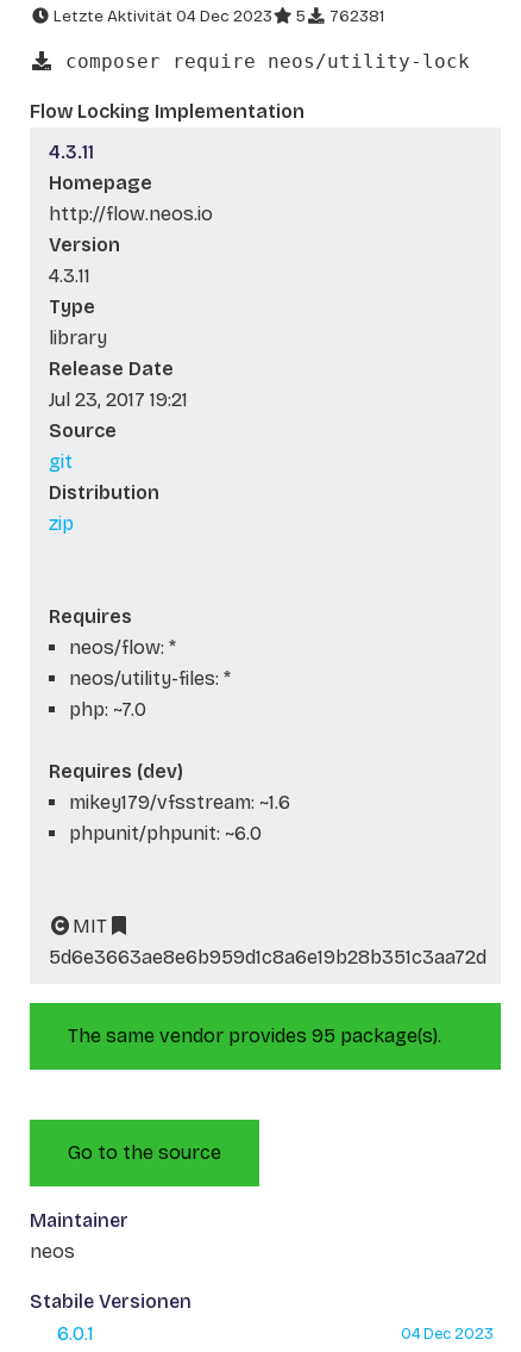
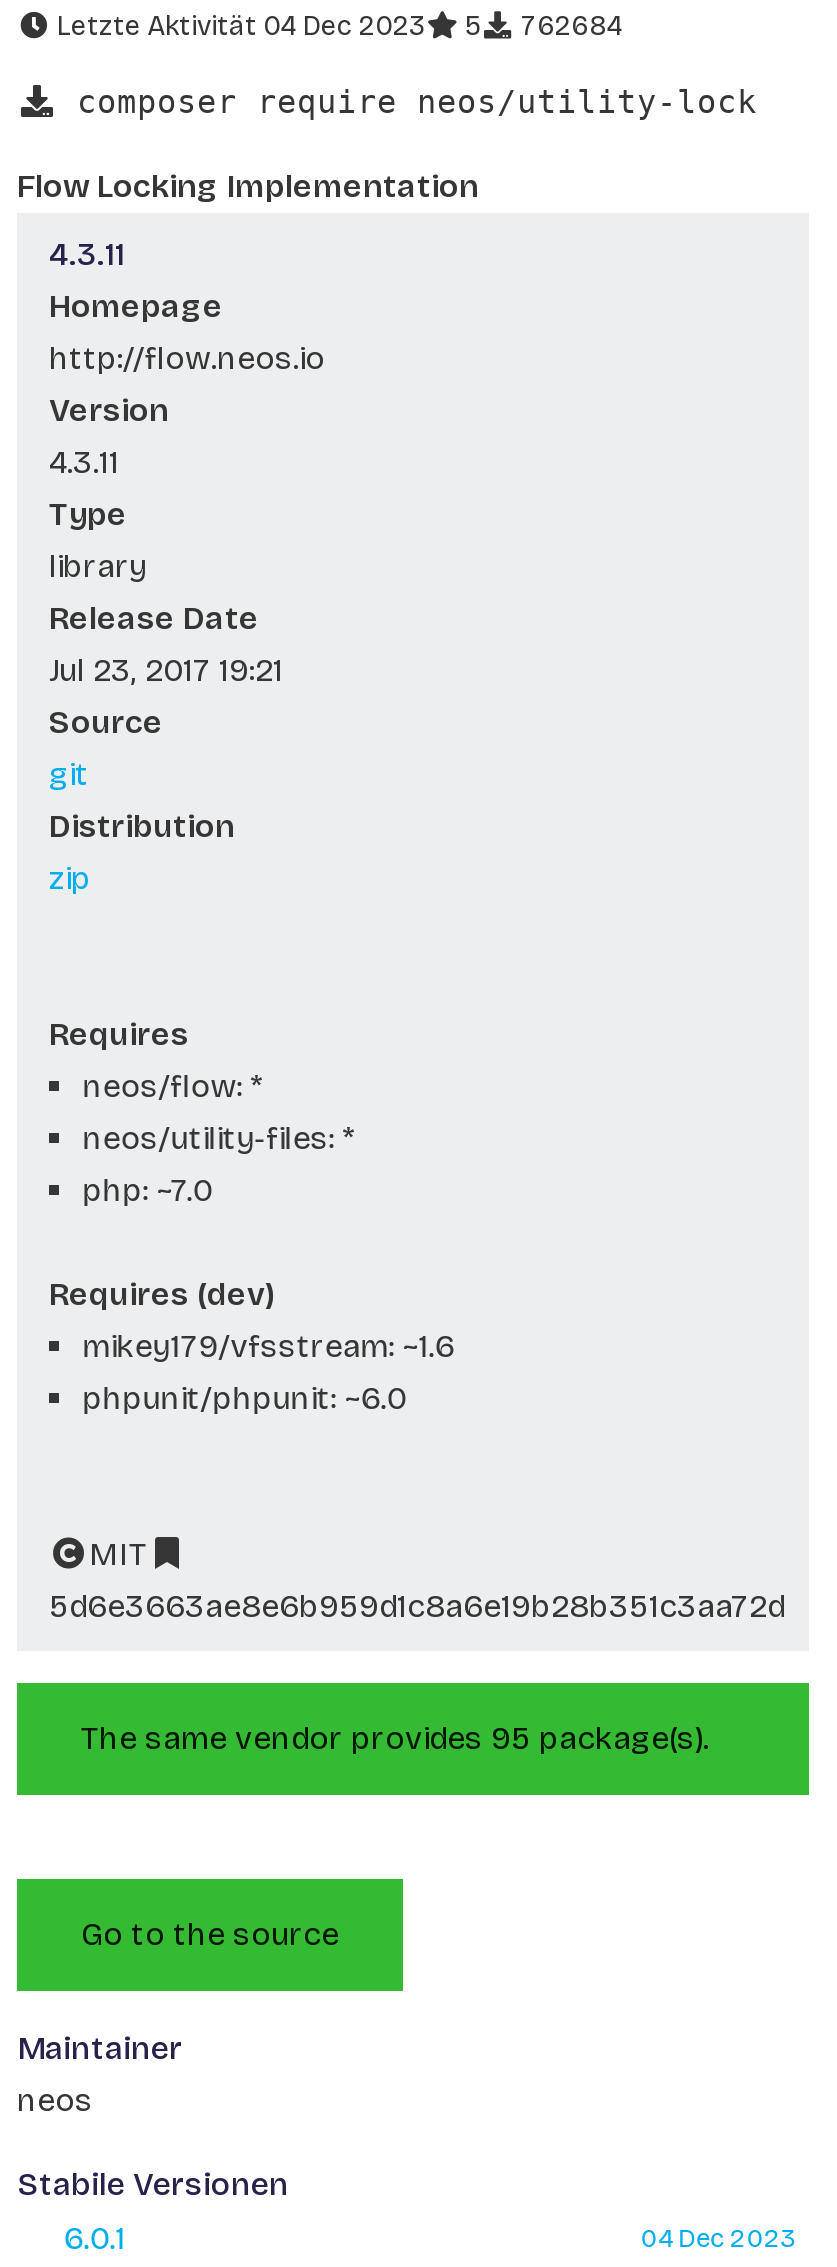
- Letzte Aktivität 04 Dec 2023 5 762381
+ Letzte Aktivität 04 Dec 2023 5 762684
